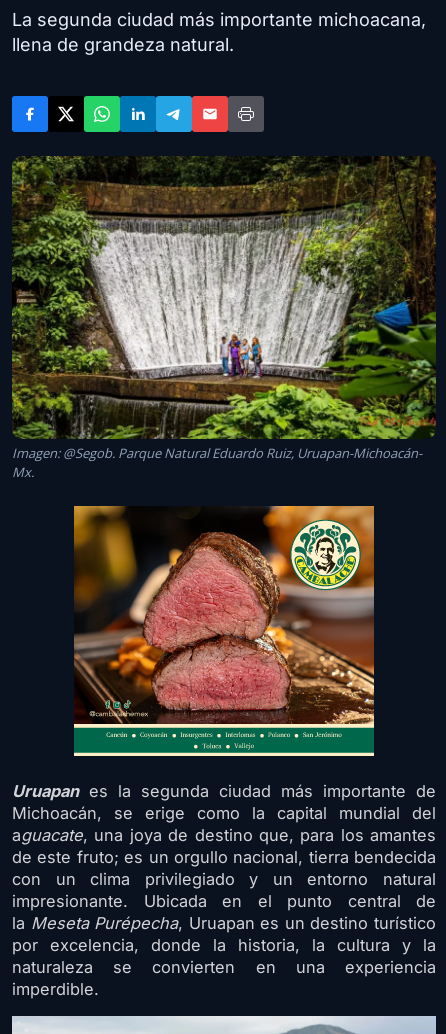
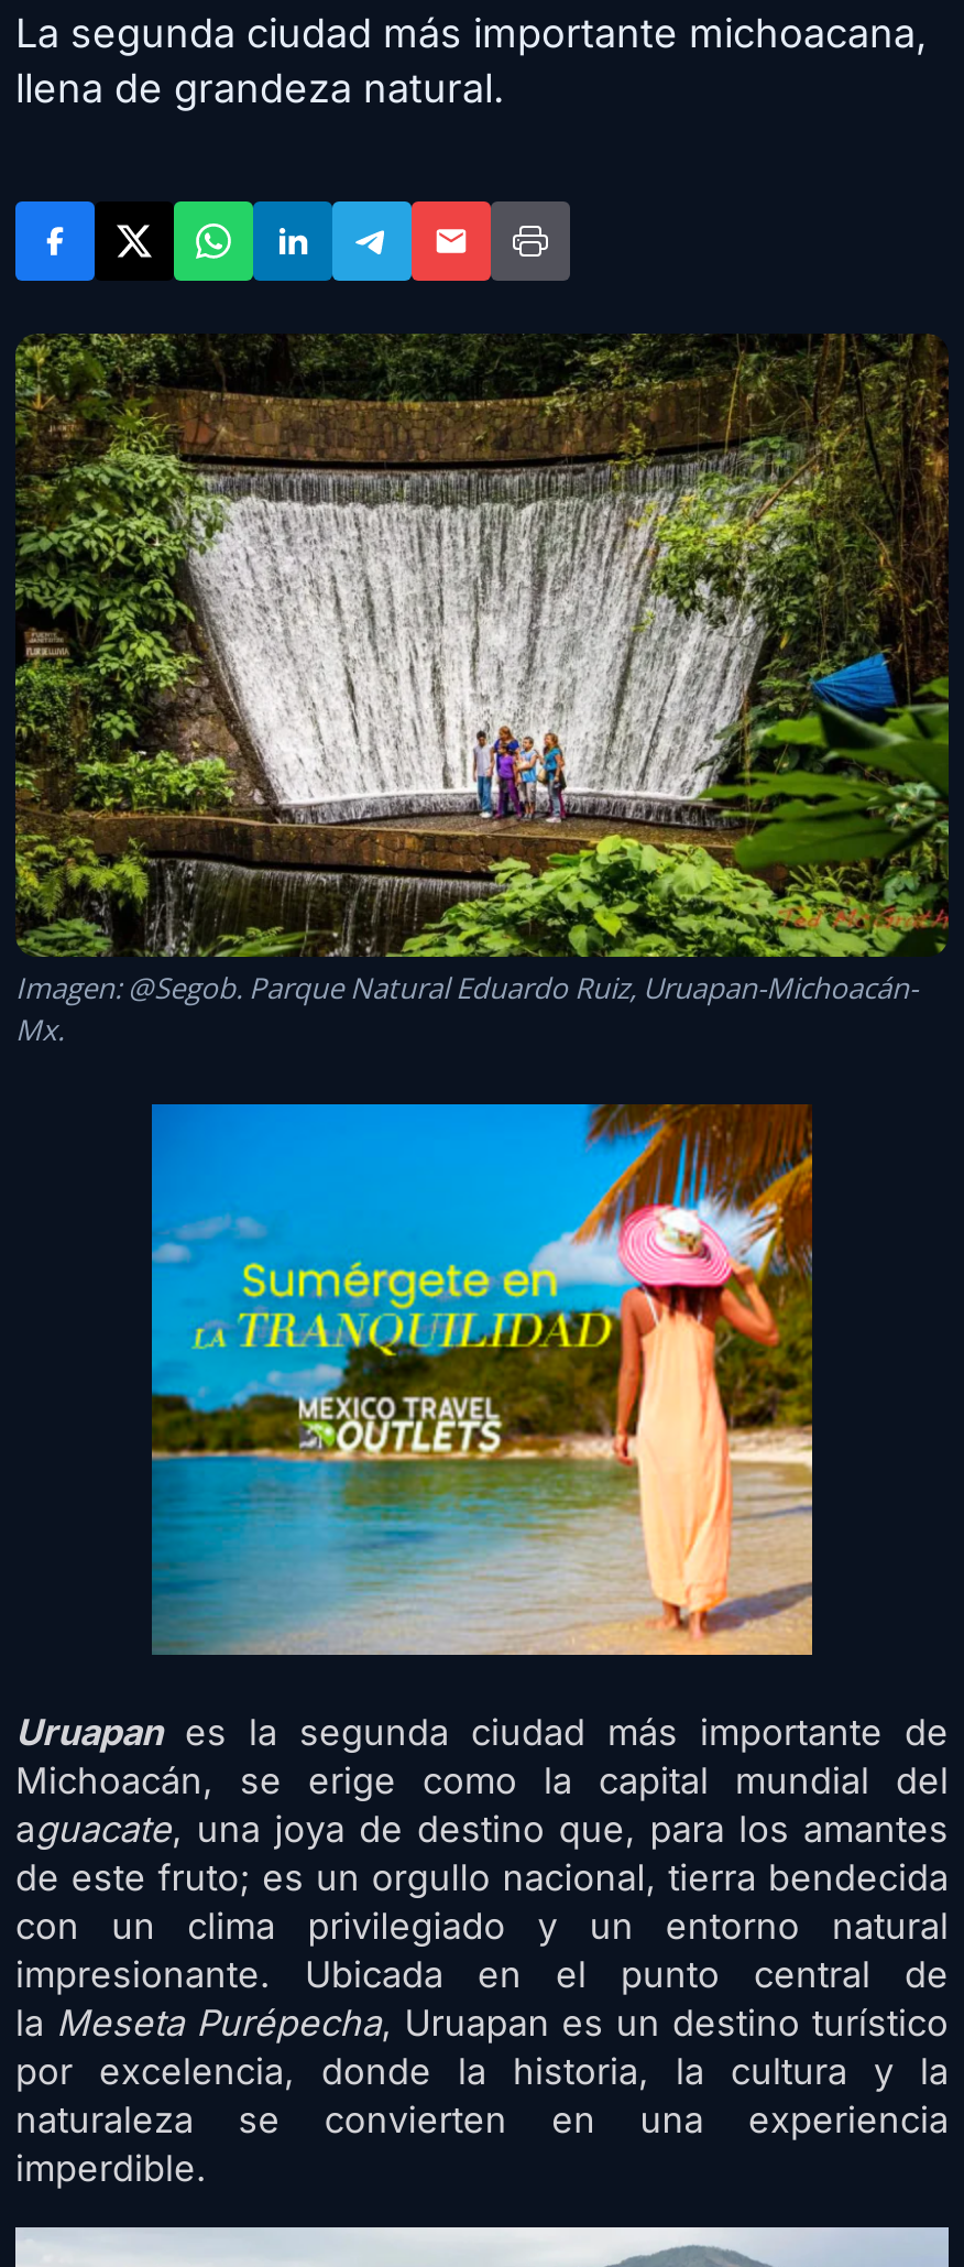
- [image]
+ [image]
